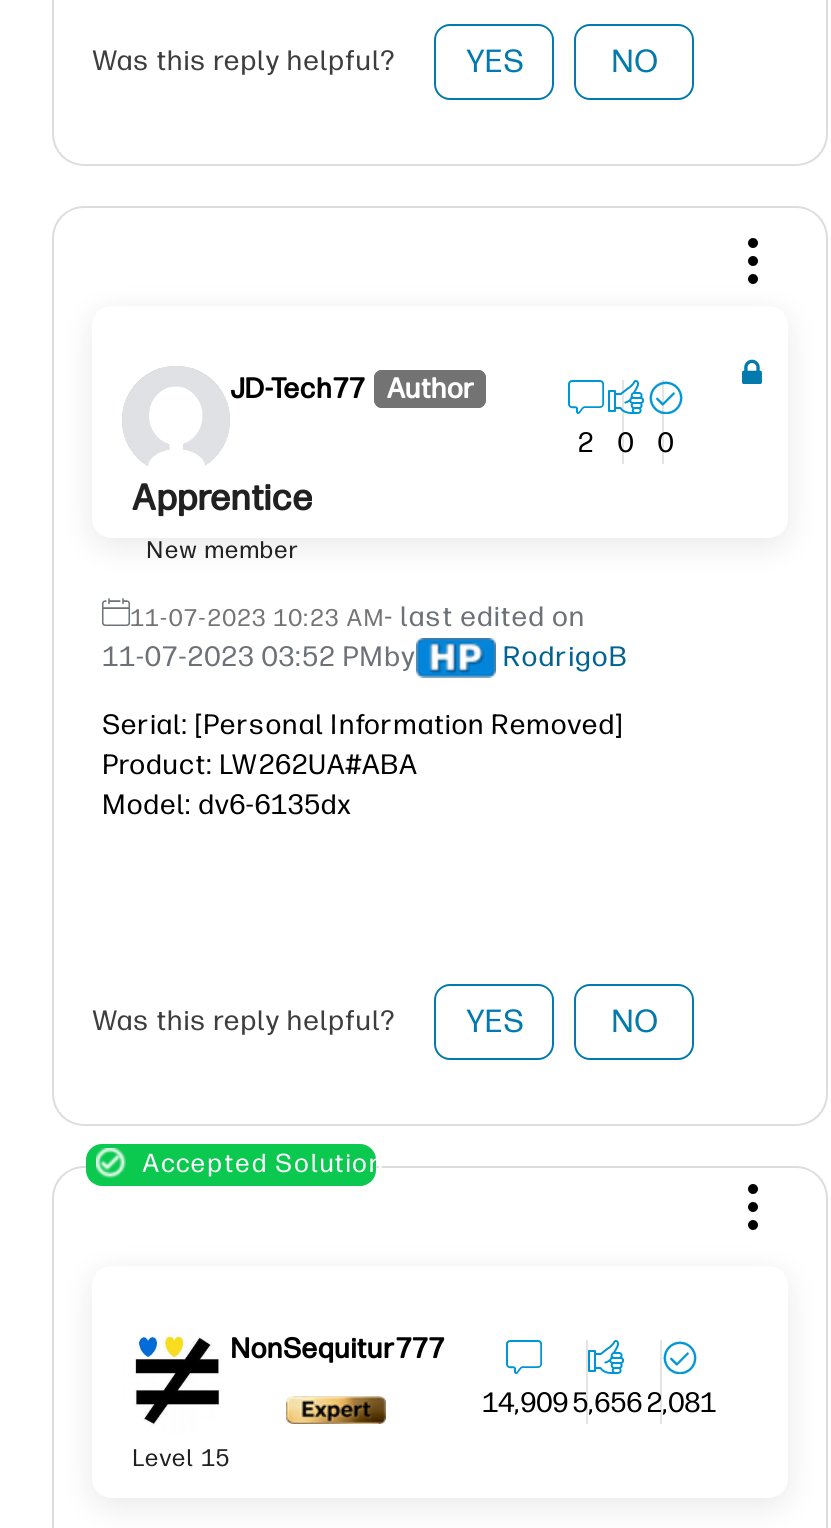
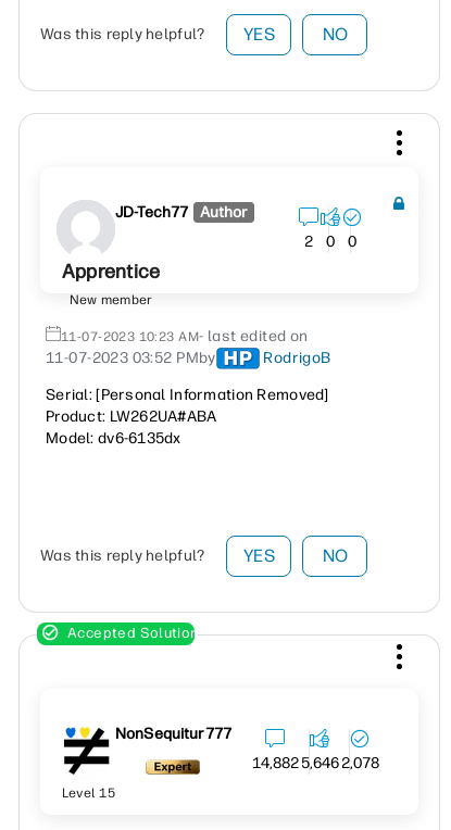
- 14,909 5,656 2,081
+ 14,882 5,646 2,078
